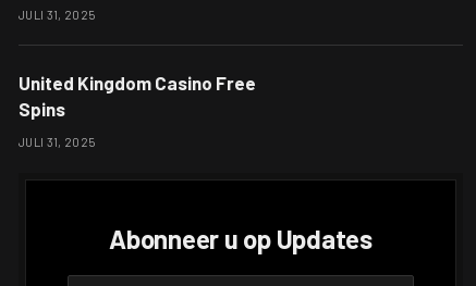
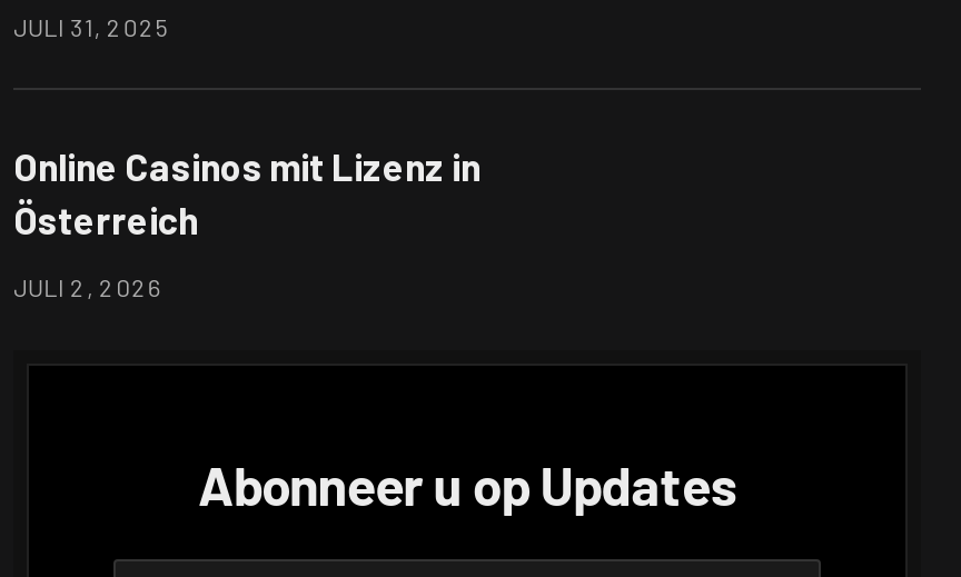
- United Kingdom Casino Free
- Spins
+ Online Casinos mit Lizenz in
+ Österreich

- JULI 31, 2025
+ JULI 2, 2026
